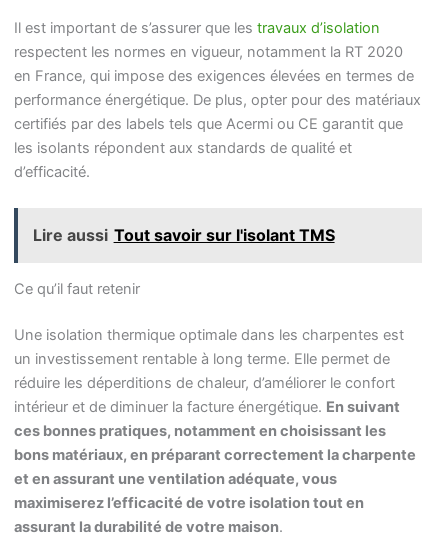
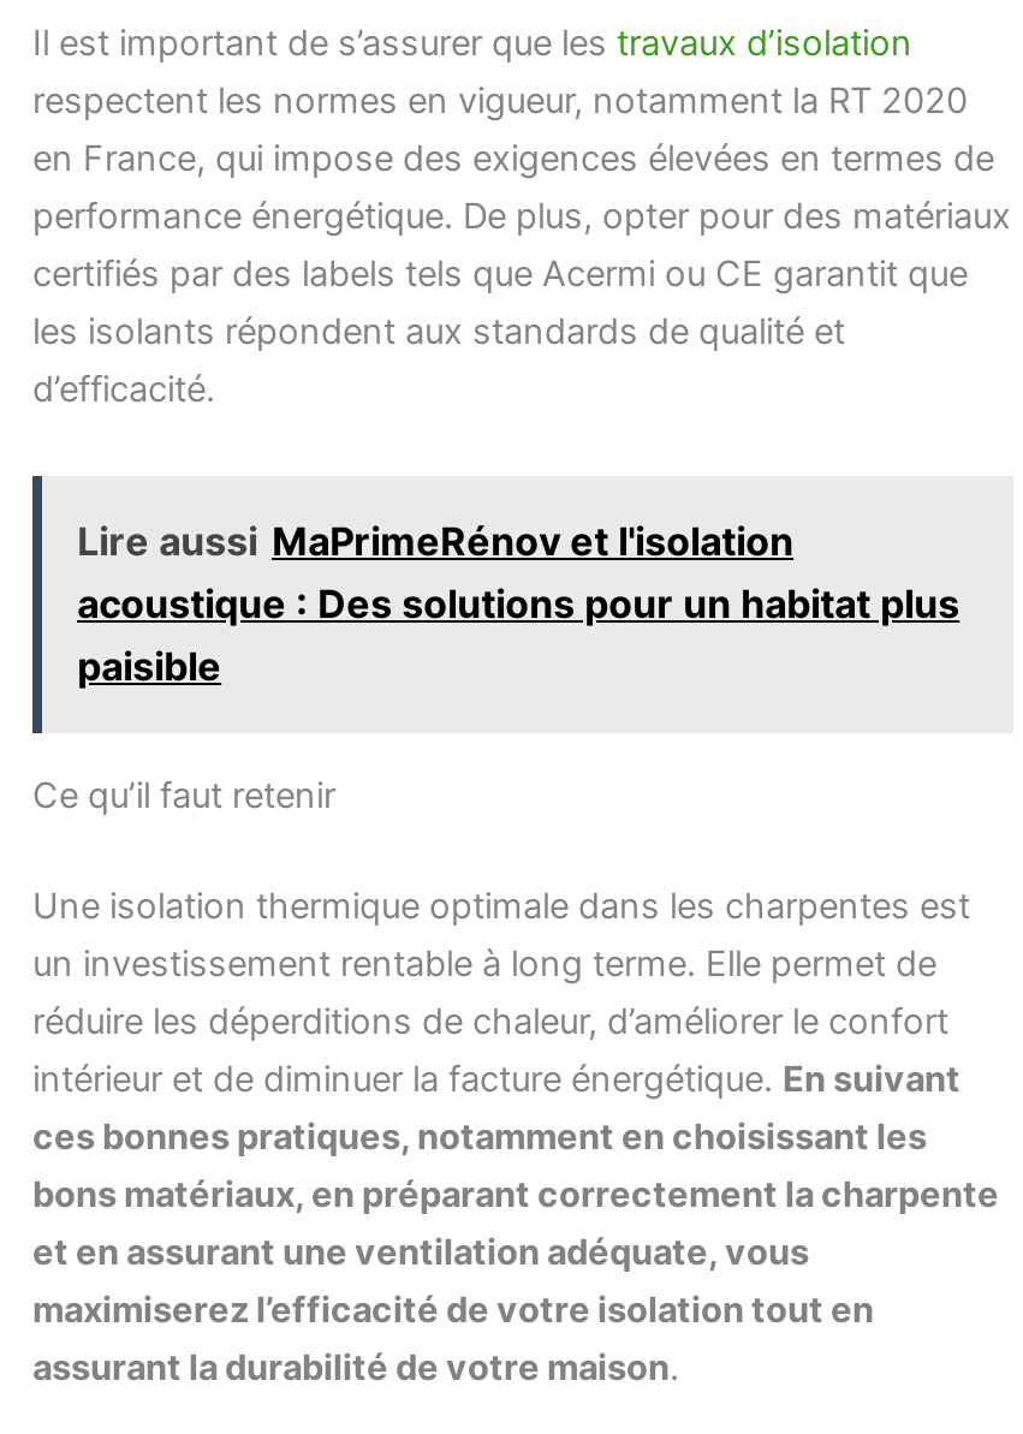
- Lire aussi Tout savoir sur l'isolant TMS
+ Lire aussi MaPrimeRénov et l'isolation
+ acoustique : Des solutions pour un habitat plus
+ paisible
